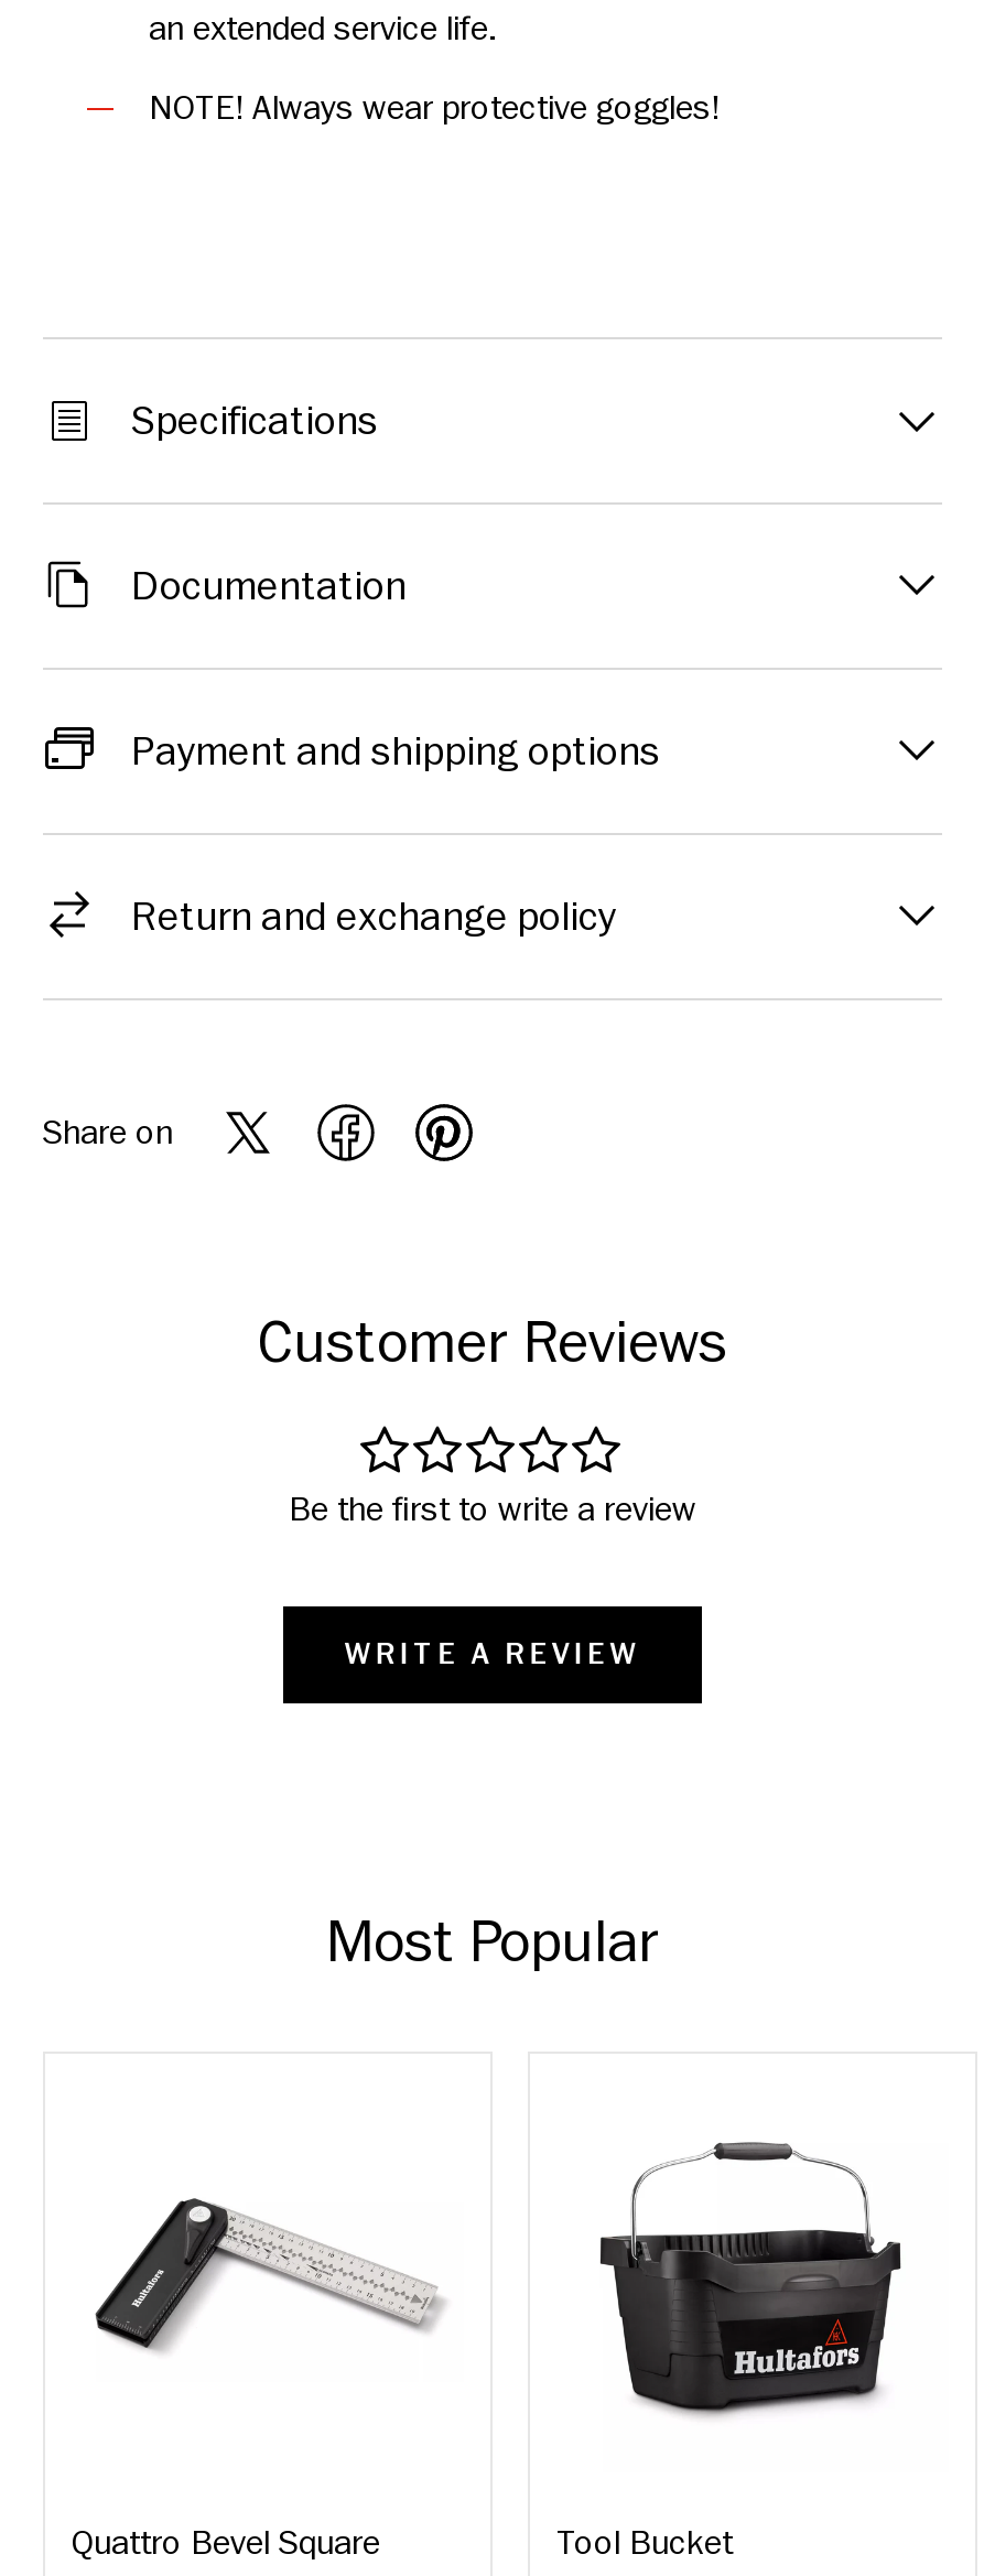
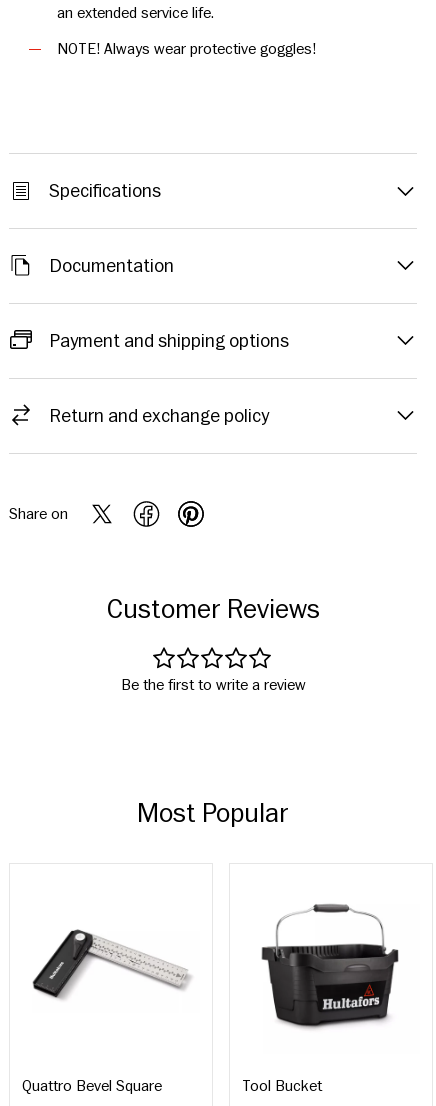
- WRITE A REVIEW
